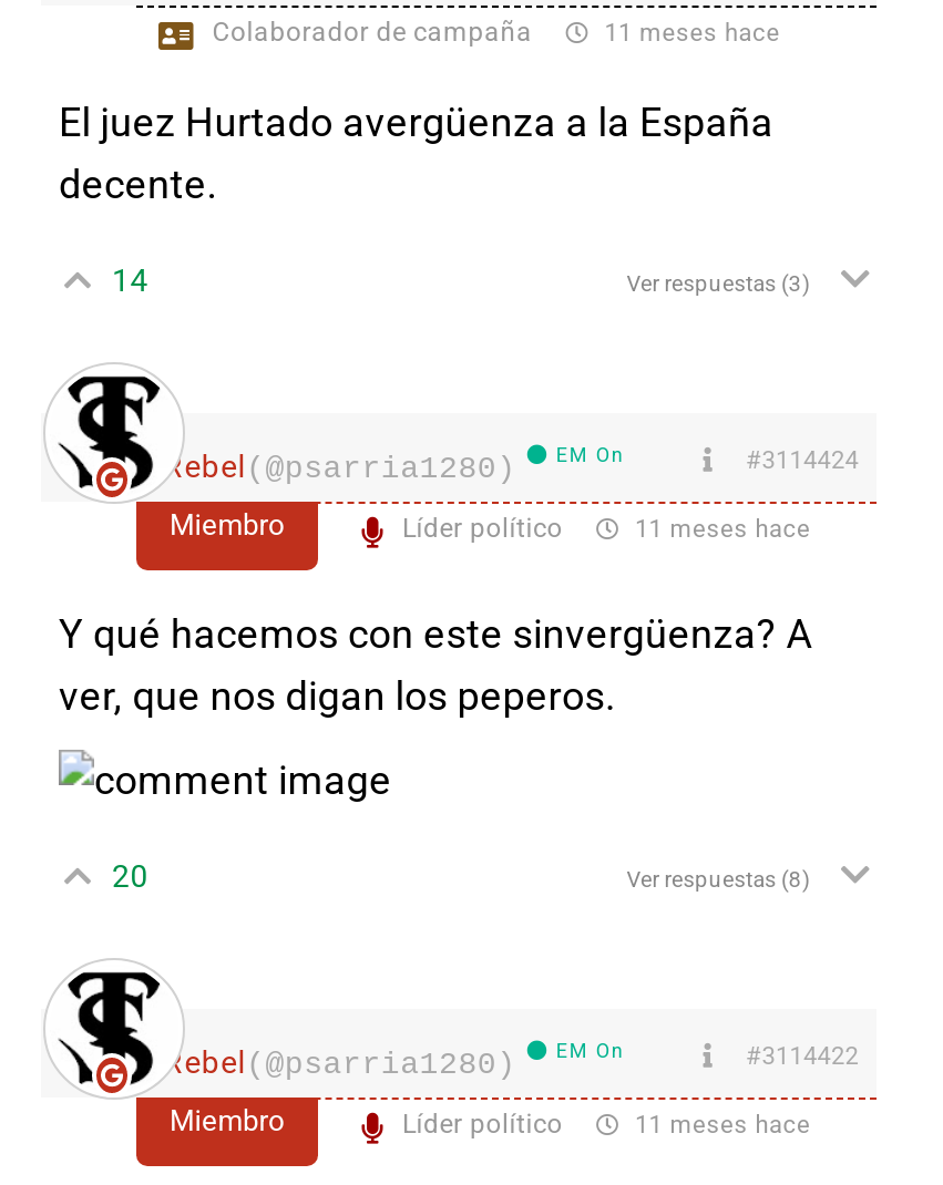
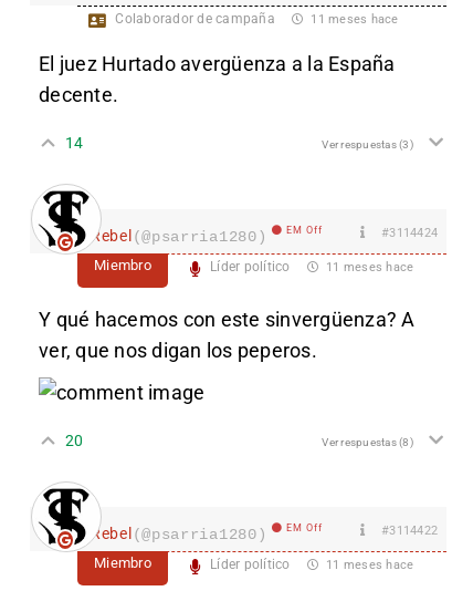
- EM On
+ EM Off

- EM On
+ EM Off
